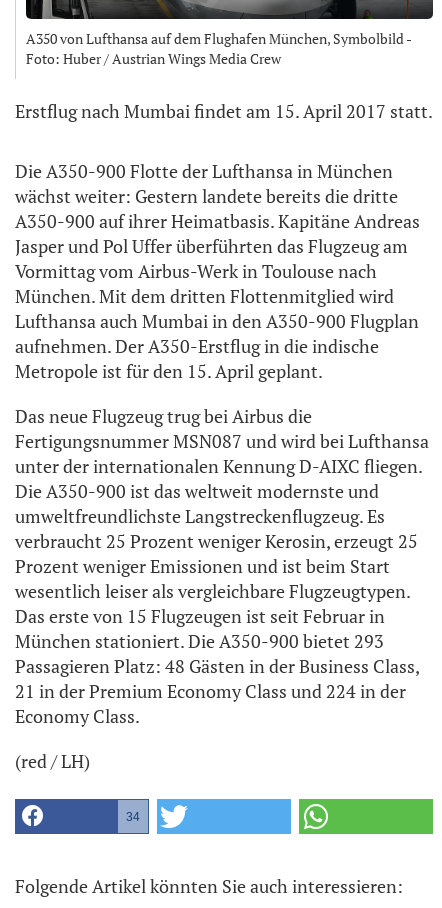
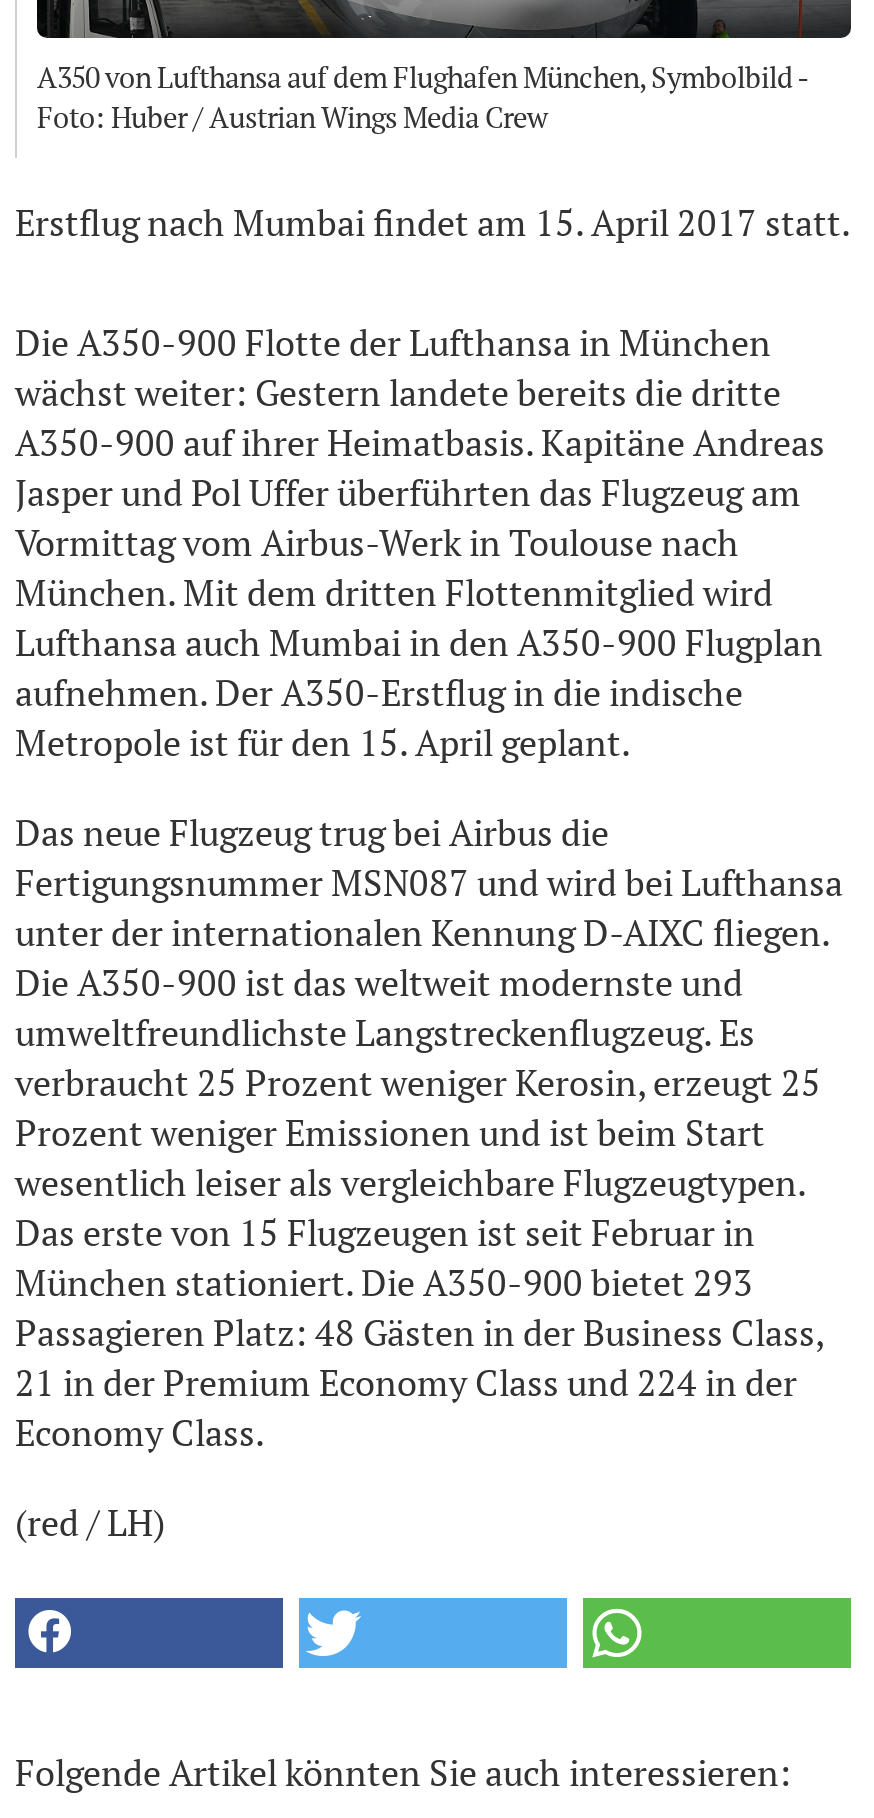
- 34
